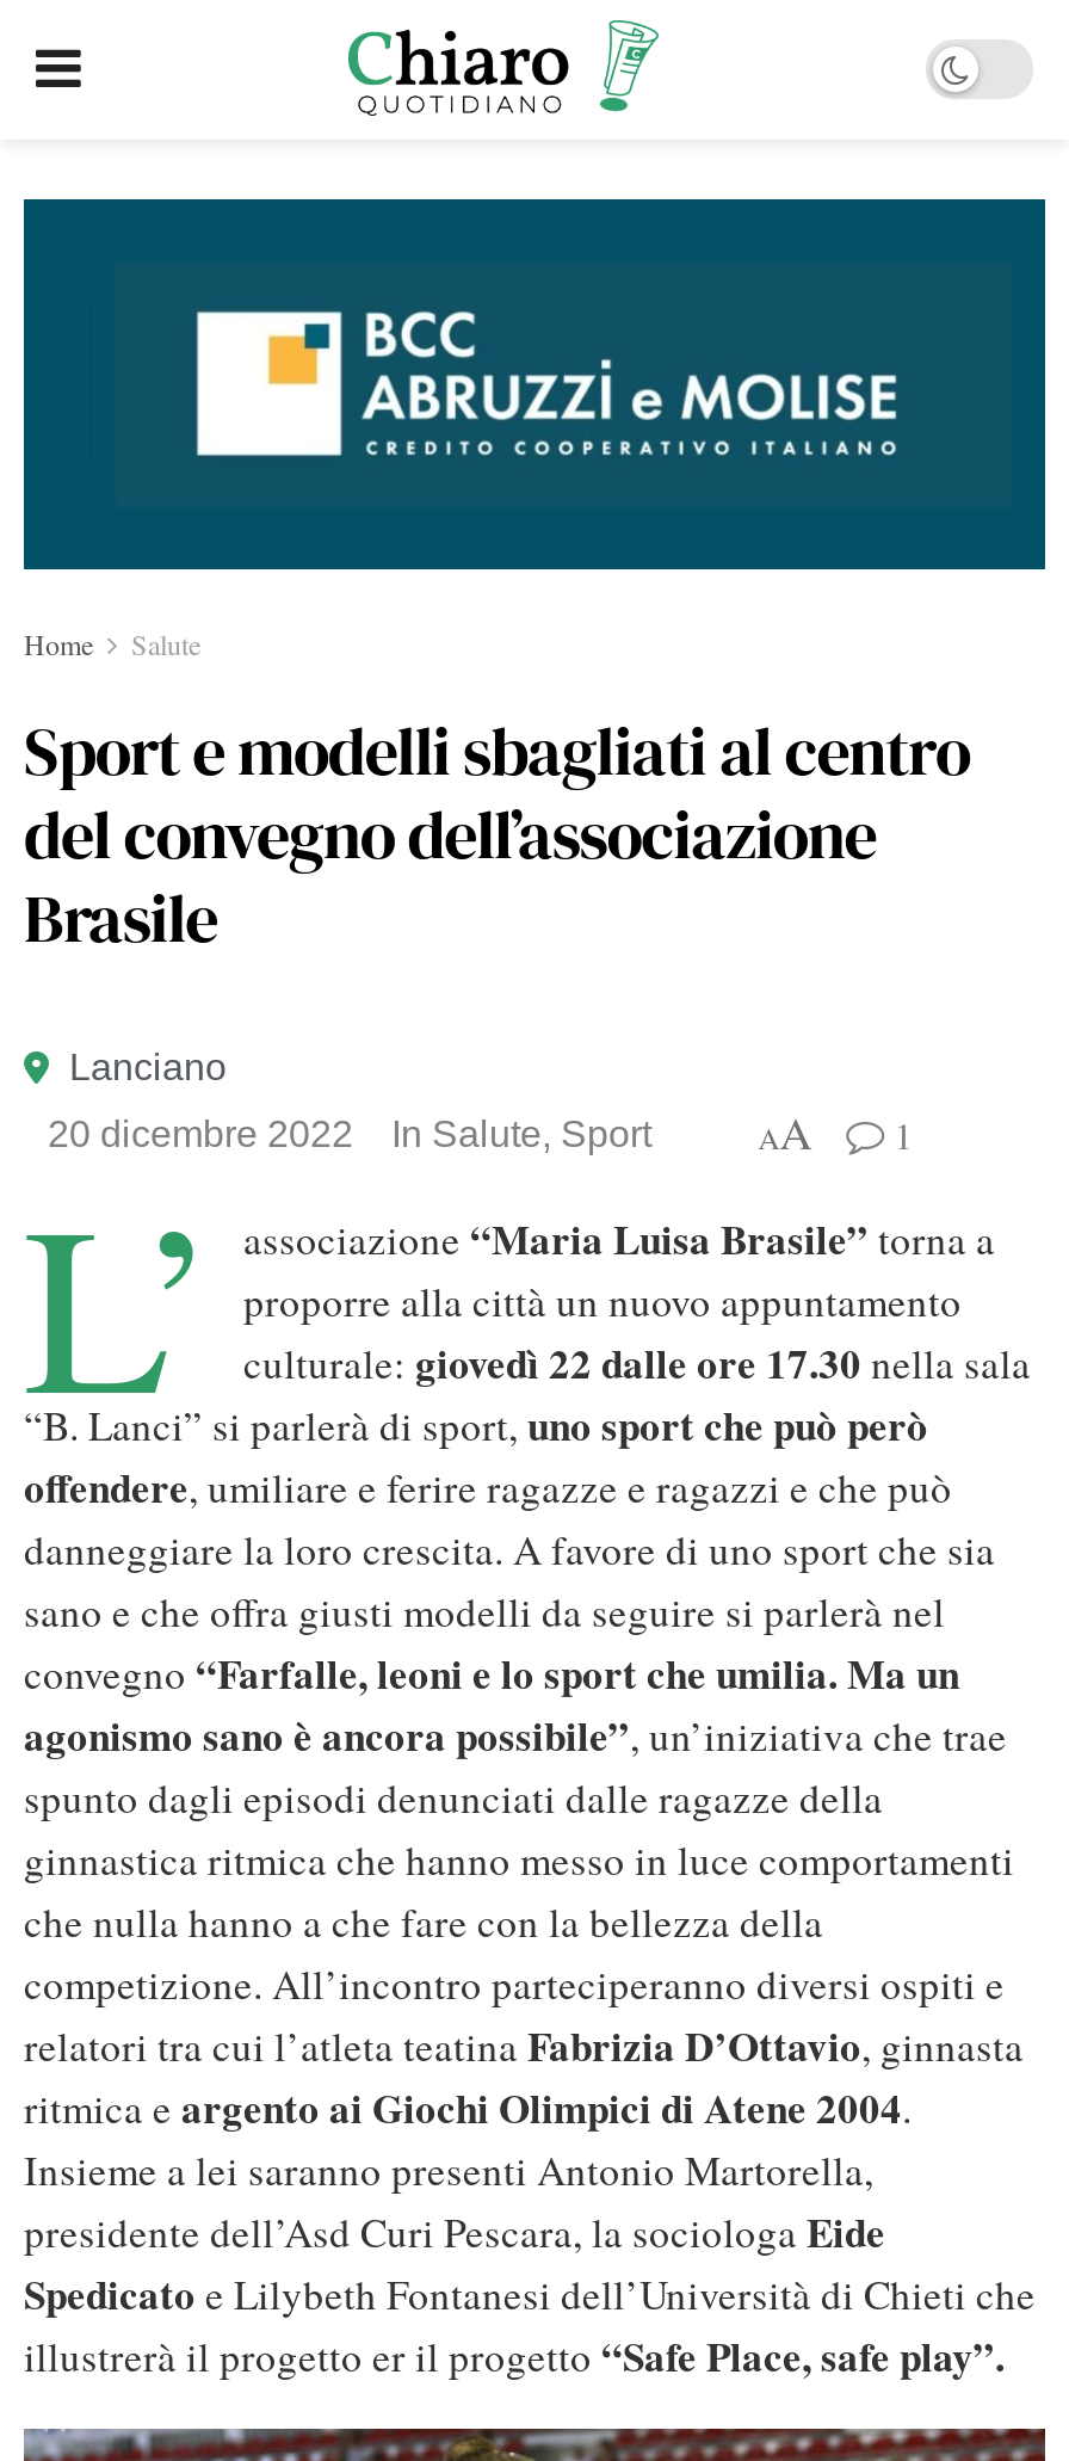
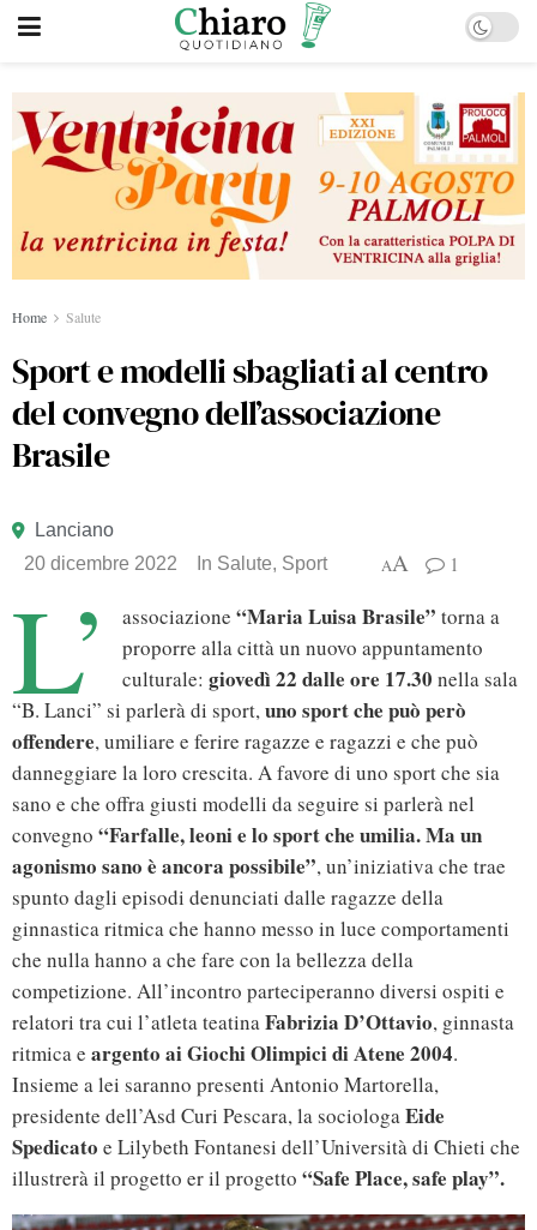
- [image]
+ [image]
